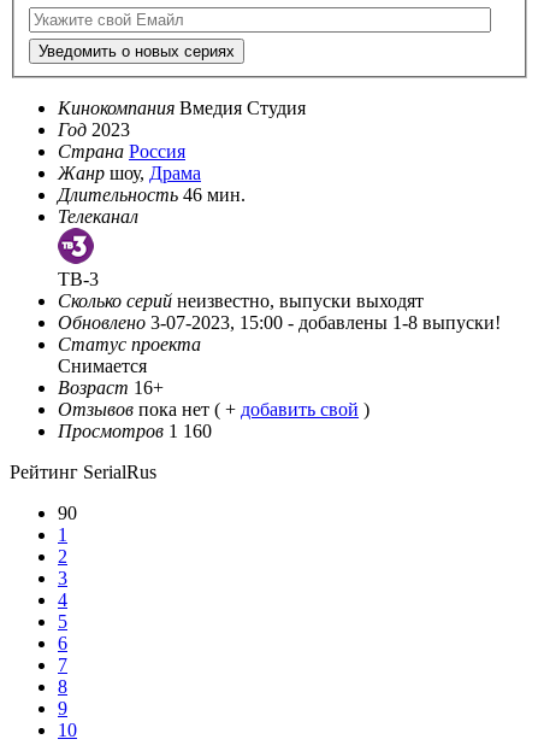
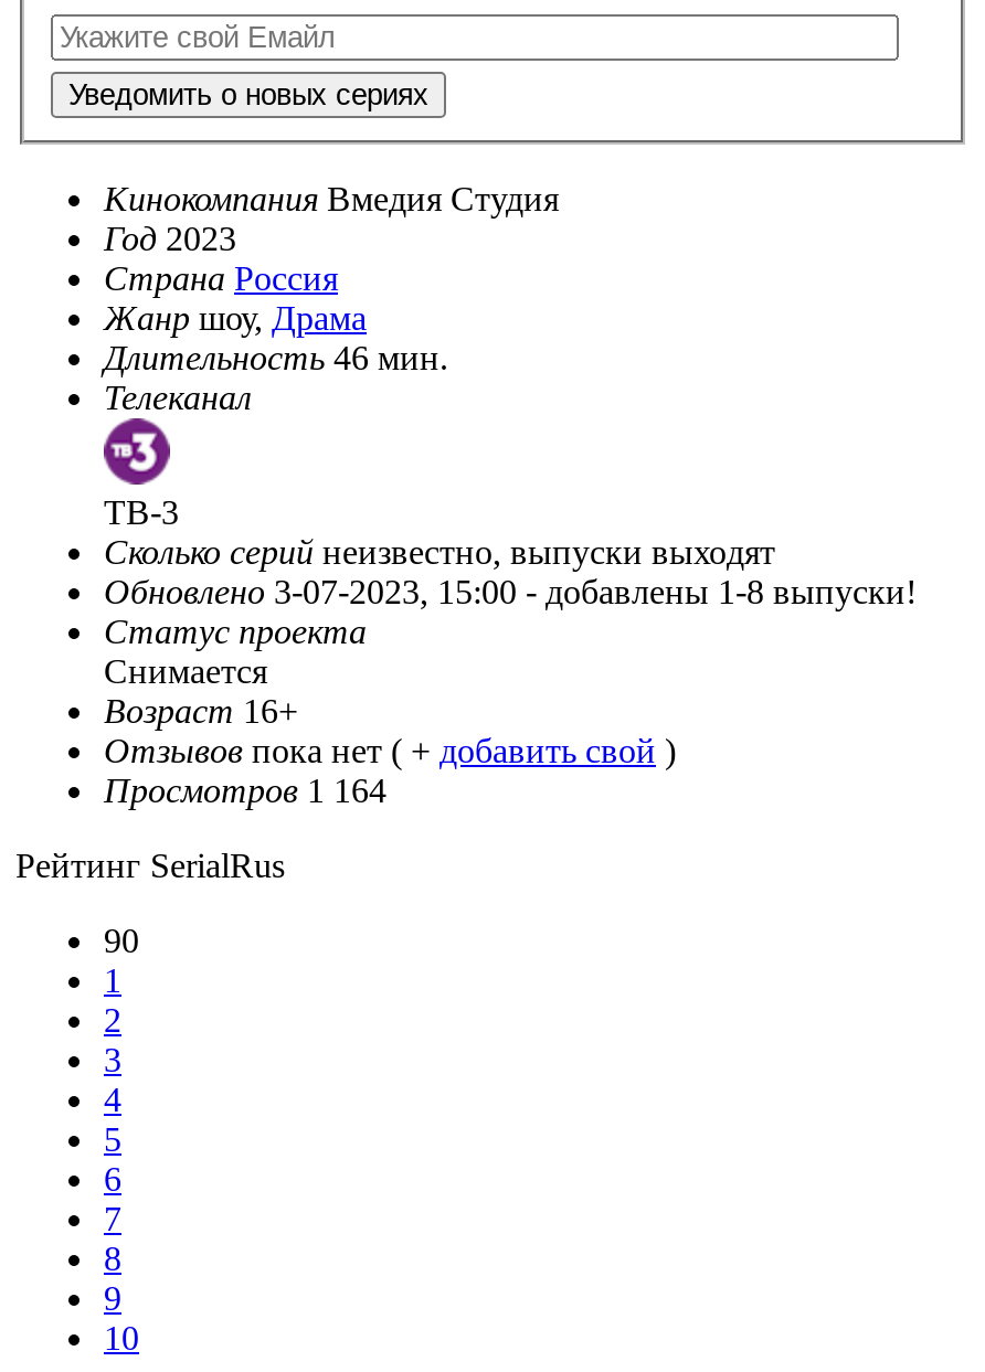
- Просмотров 1 160
+ Просмотров 1 164
